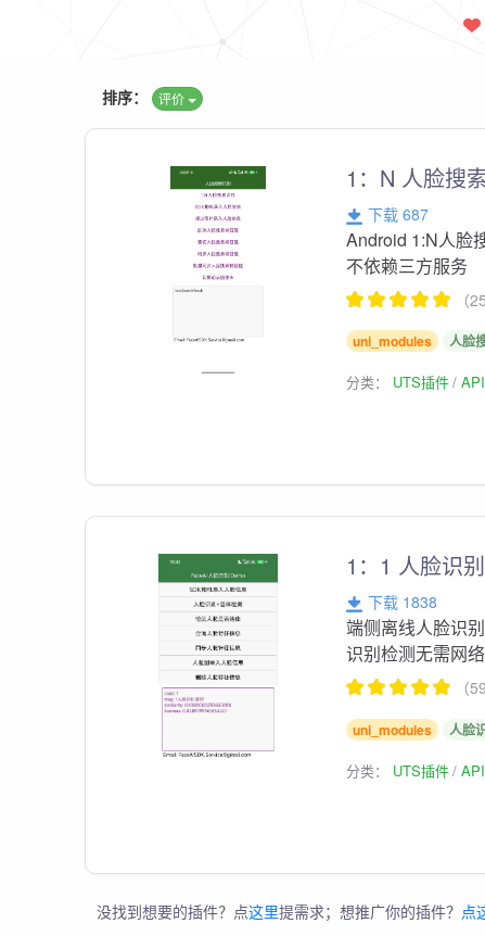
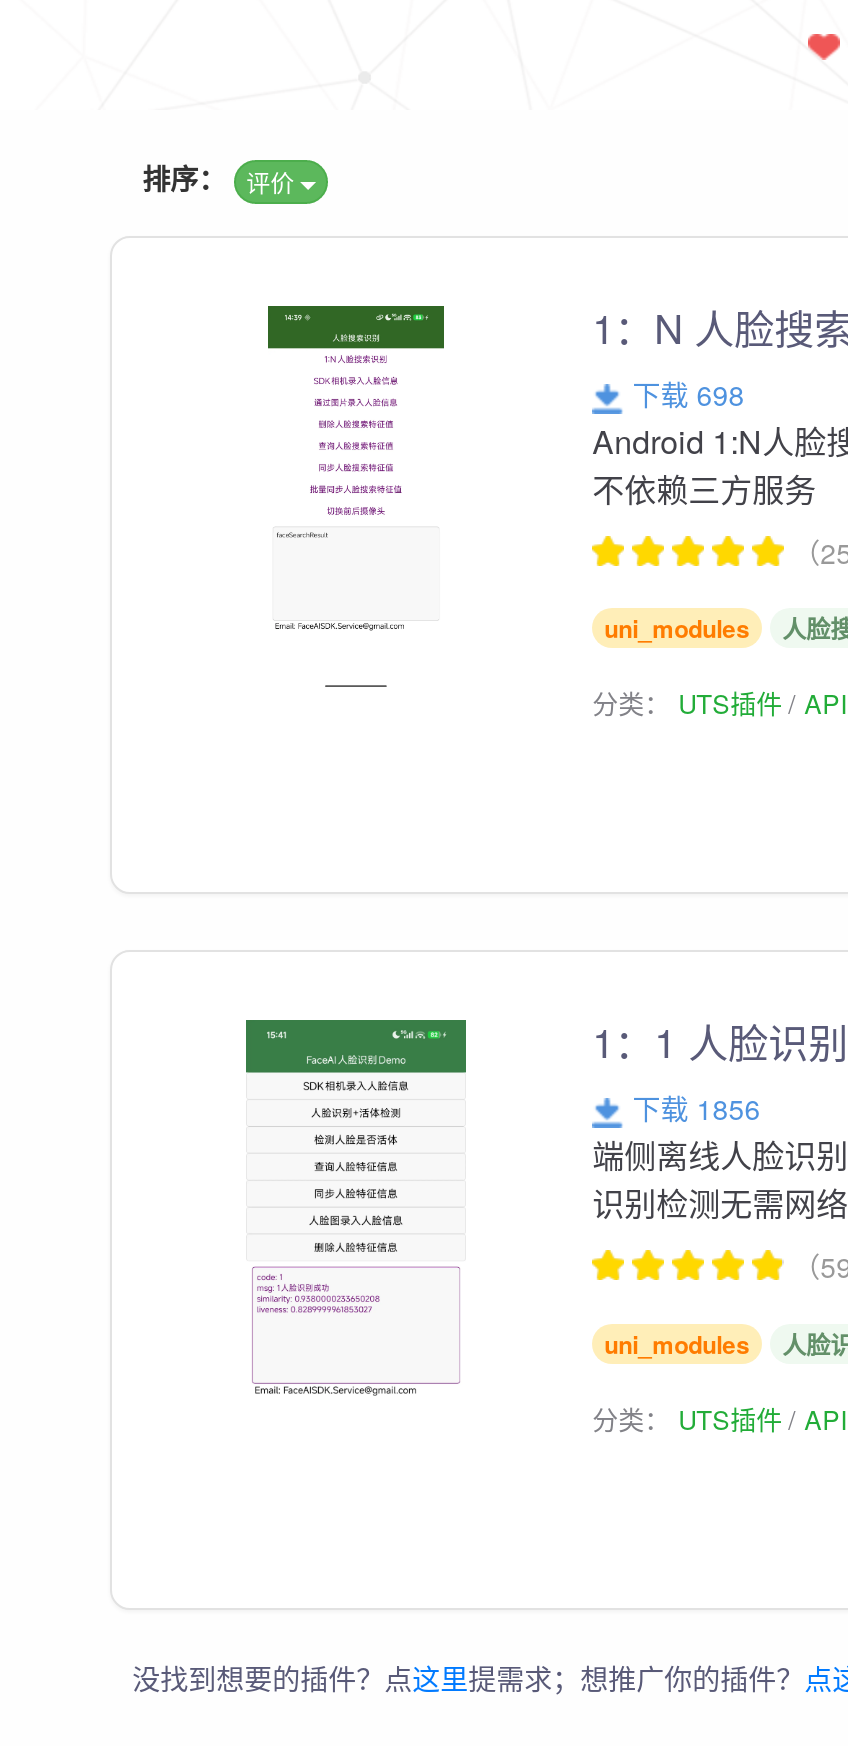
- 下载 687
+ 下载 698

- 下载 1838
+ 下载 1856
